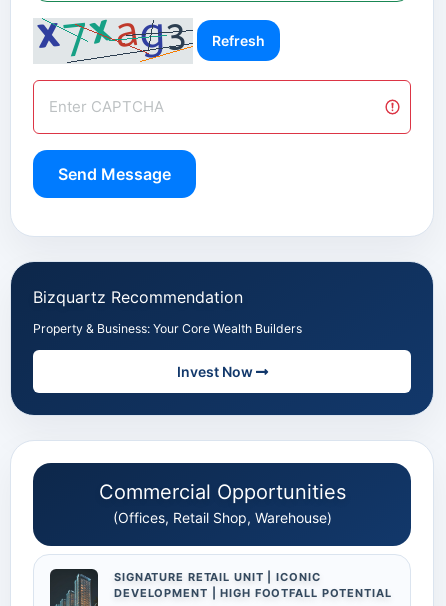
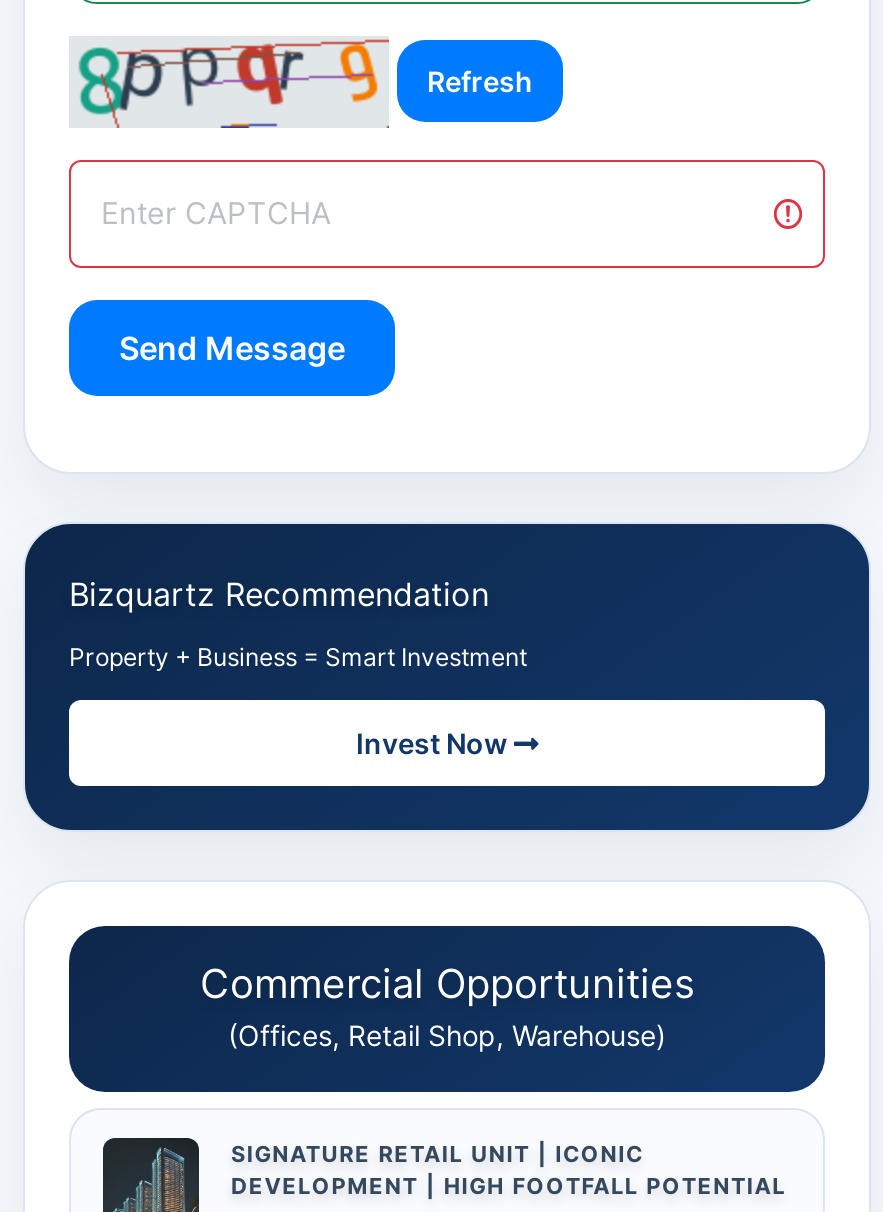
- [image]
+ [image]

- Property & Business: Your Core Wealth Builders
+ Property + Business = Smart Investment
